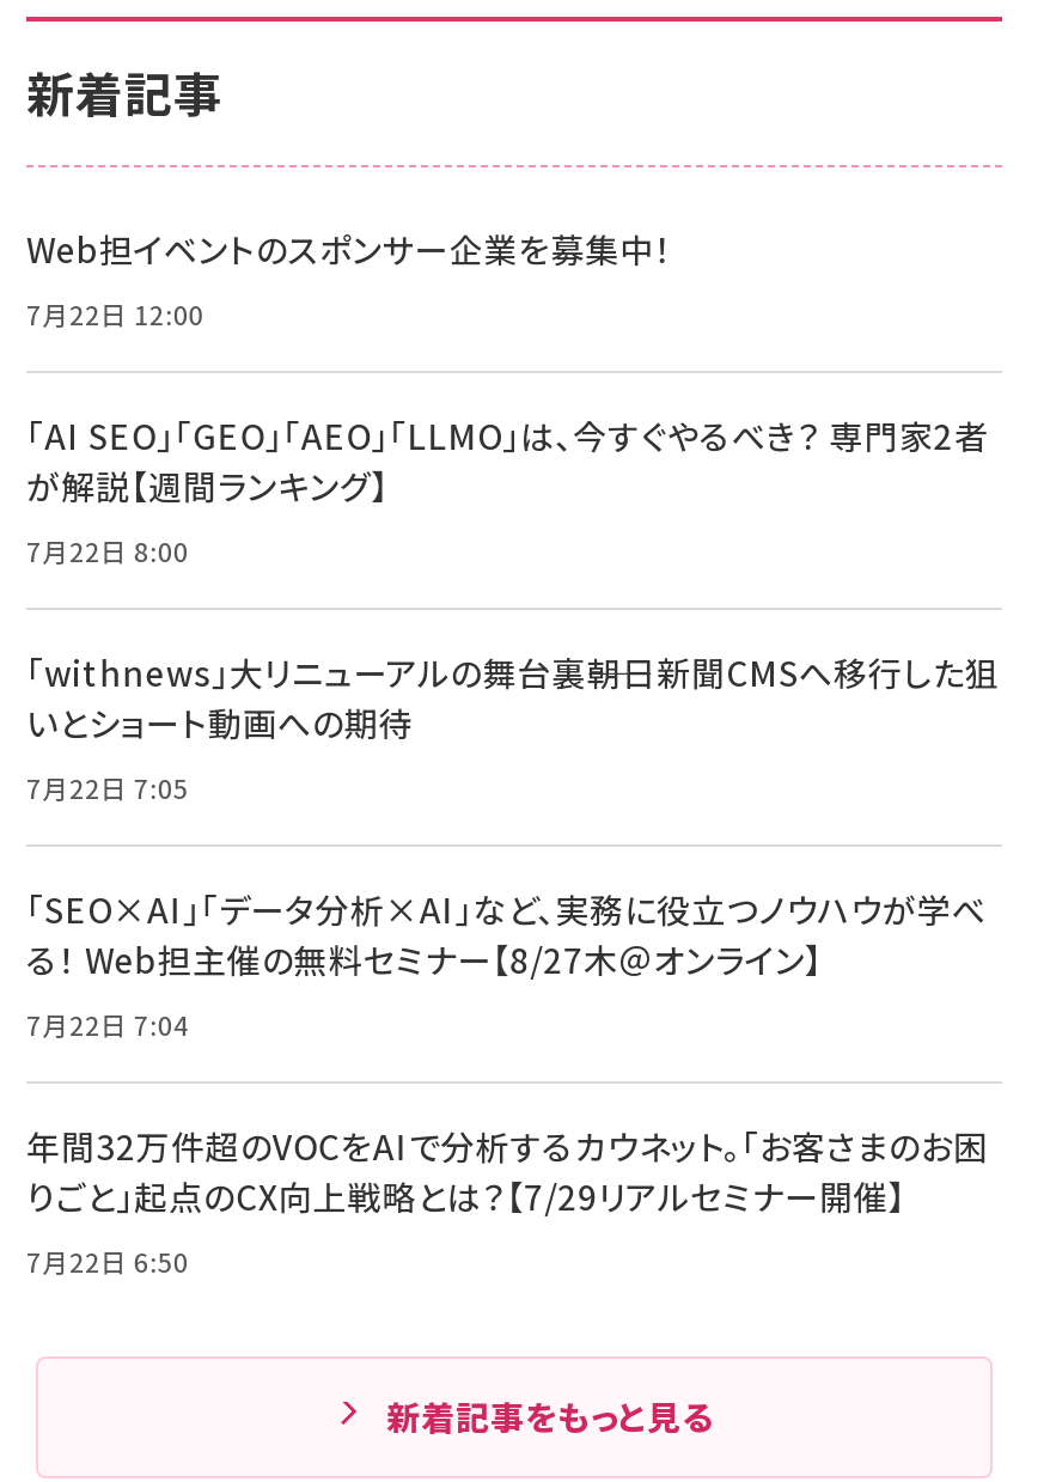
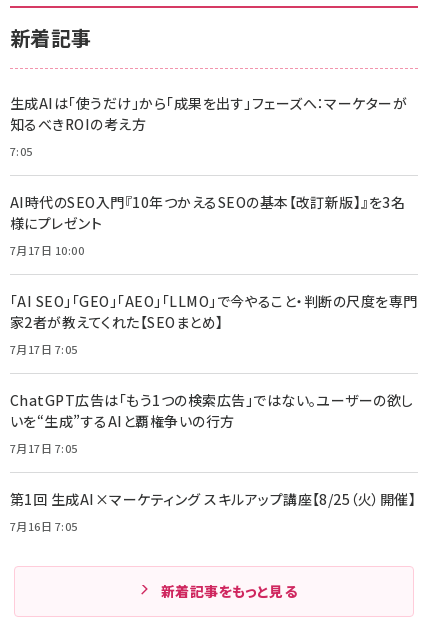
- Web担イベントのスポンサー企業を募集中！
- 7月22日 12:00
+ 生成AIは「使うだけ」から「成果を出す」フェーズへ：マーケターが
+ 知るべきROIの考え方
+ 7:05

- 「AI SEO」「GEO」「AEO」「LLMO」は、今すぐやるべき？ 専門家2者
- が解説【週間ランキング】
- 7月22日 8:00
+ AI時代のSEO入門『10年つかえるSEOの基本【改訂新版】』を3名
+ 様にプレゼント
+ 7月17日 10:00

- 「withnews」大リニューアルの舞台裏――朝日新聞CMSへ移行した狙
- いとショート動画への期待
- 7月22日 7:05
+ 「AI SEO」「GEO」「AEO」「LLMO」で今やること・判断の尺度を専門
+ 家2者が教えてくれた【SEOまとめ】
+ 7月17日 7:05

- 「SEO×AI」「データ分析×AI」など、実務に役立つノウハウが学べ
- る！ Web担主催の無料セミナー【8/27木＠オンライン】
- 7月22日 7:04
+ ChatGPT広告は「もう1つの検索広告」ではない。ユーザーの欲し
+ いを“生成”するAIと覇権争いの行方
+ 7月17日 7:05

- 年間32万件超のVOCをAIで分析するカウネット。「お客さまのお困
- りごと」起点のCX向上戦略とは？【7/29リアルセミナー開催】
- 7月22日 6:50
+ 第1回 生成AI×マーケティング スキルアップ講座【8/25（火）開催】
+ 7月16日 7:05
